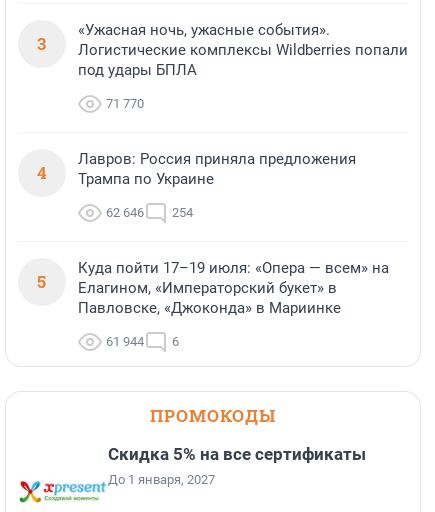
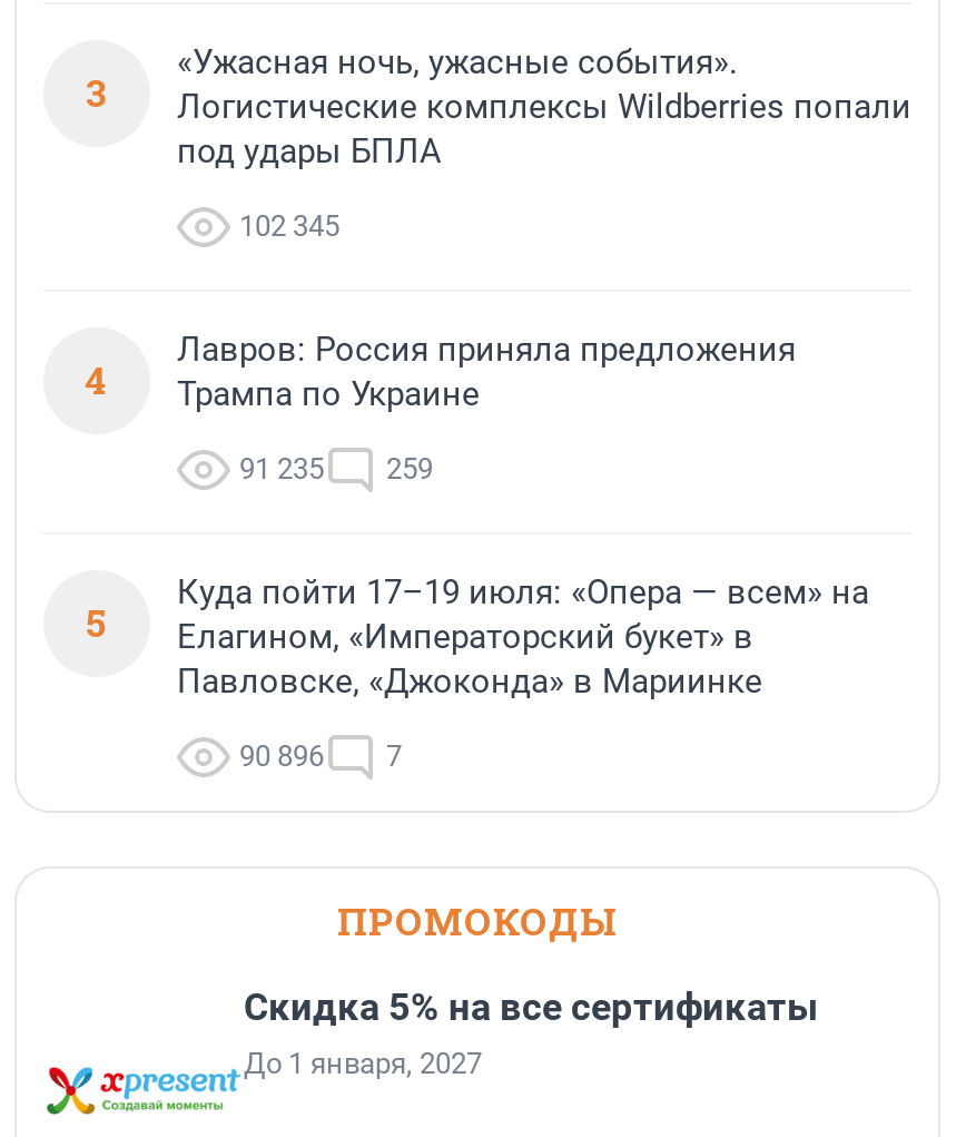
- 71 770
+ 102 345

- 62 646
+ 91 235

- 254
+ 259

- 61 944
+ 90 896

- 6
+ 7
